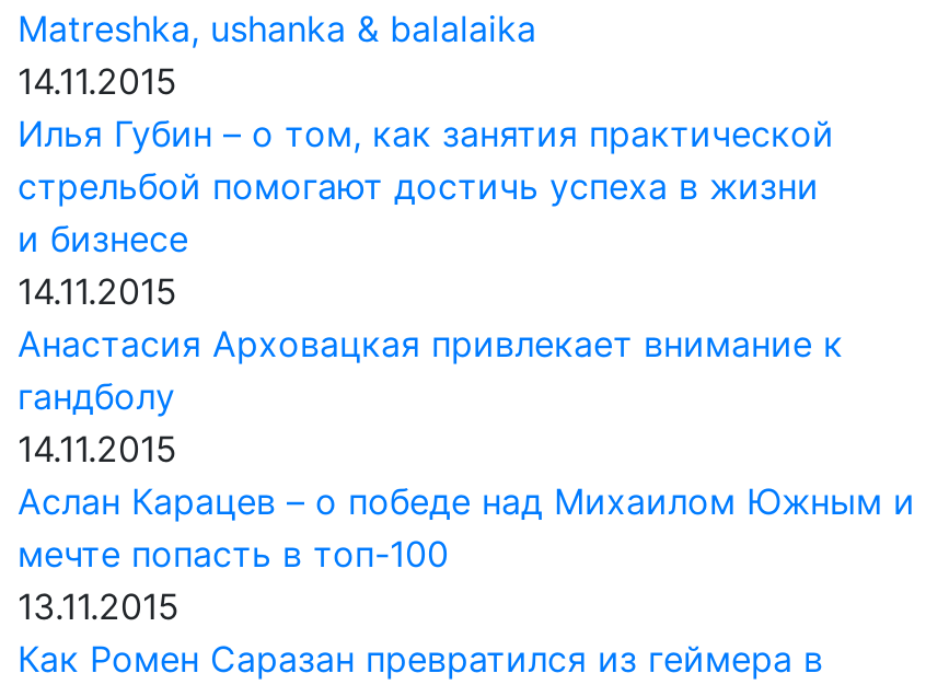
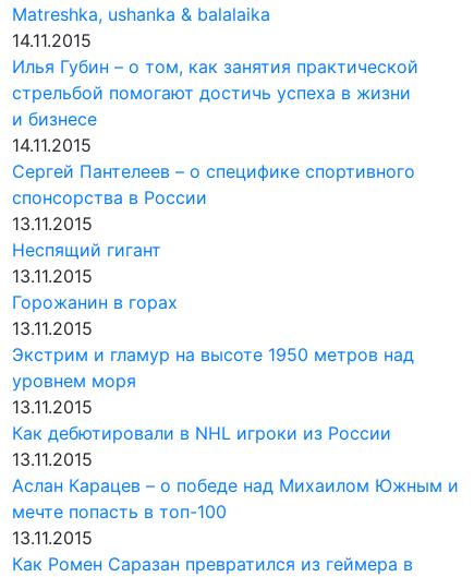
- Анастасия Арховацкая привлекает внимание к
- гандболу
- 14.11.2015
+ Сергей Пантелеев – о специфике спортивного
+ спонсорства в России
+ 13.11.2015
+ Неспящий гигант
+ 13.11.2015
+ Горожанин в горах
+ 13.11.2015
+ Экстрим и гламур на высоте 1950 метров над
+ уровнем моря
+ 13.11.2015
+ Как дебютировали в NHL игроки из России
+ 13.11.2015
